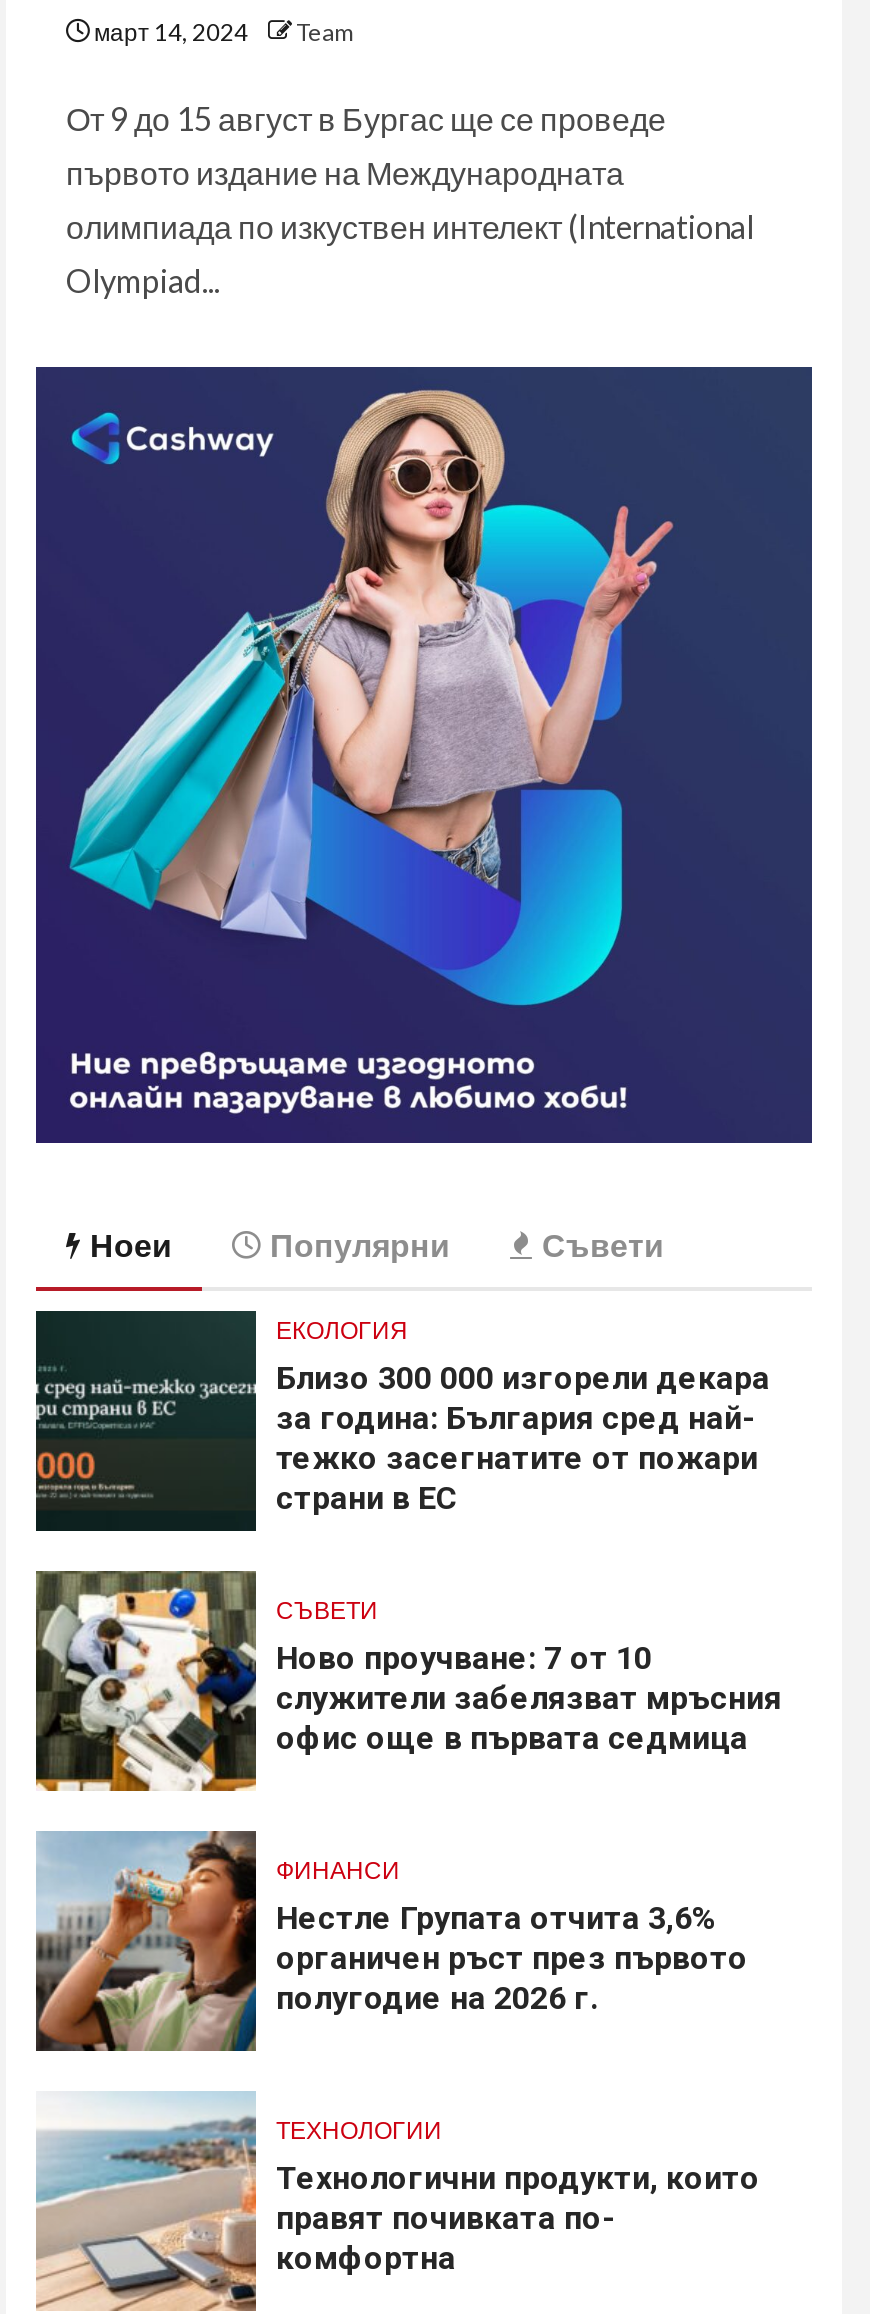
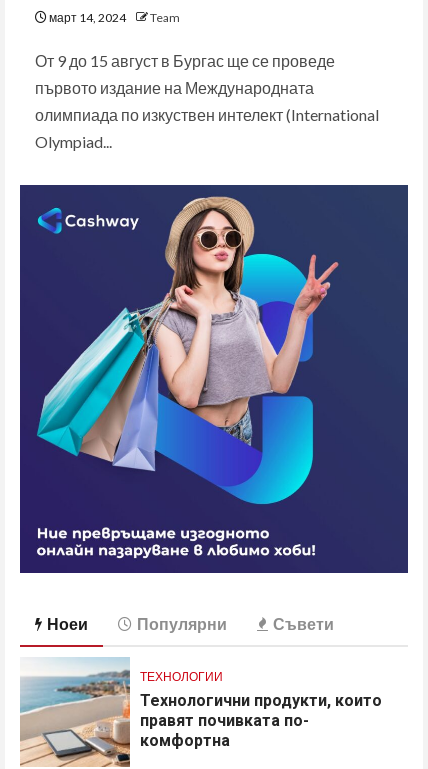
- [image]
- ЕКОЛОГИЯ
- Близо 300 000 изгорели декара
- за година: България сред най-
- тежко засегнатите от пожари
- страни в ЕС
- СЪВЕТИ
- Ново проучване: 7 от 10
- служители забелязват мръсния
- офис още в първата седмица

- [image]
- ФИНАНСИ
- Нестле Групата отчита 3,6%
- органичен ръст през първото
- полугодие на 2026 г.

- [image]
